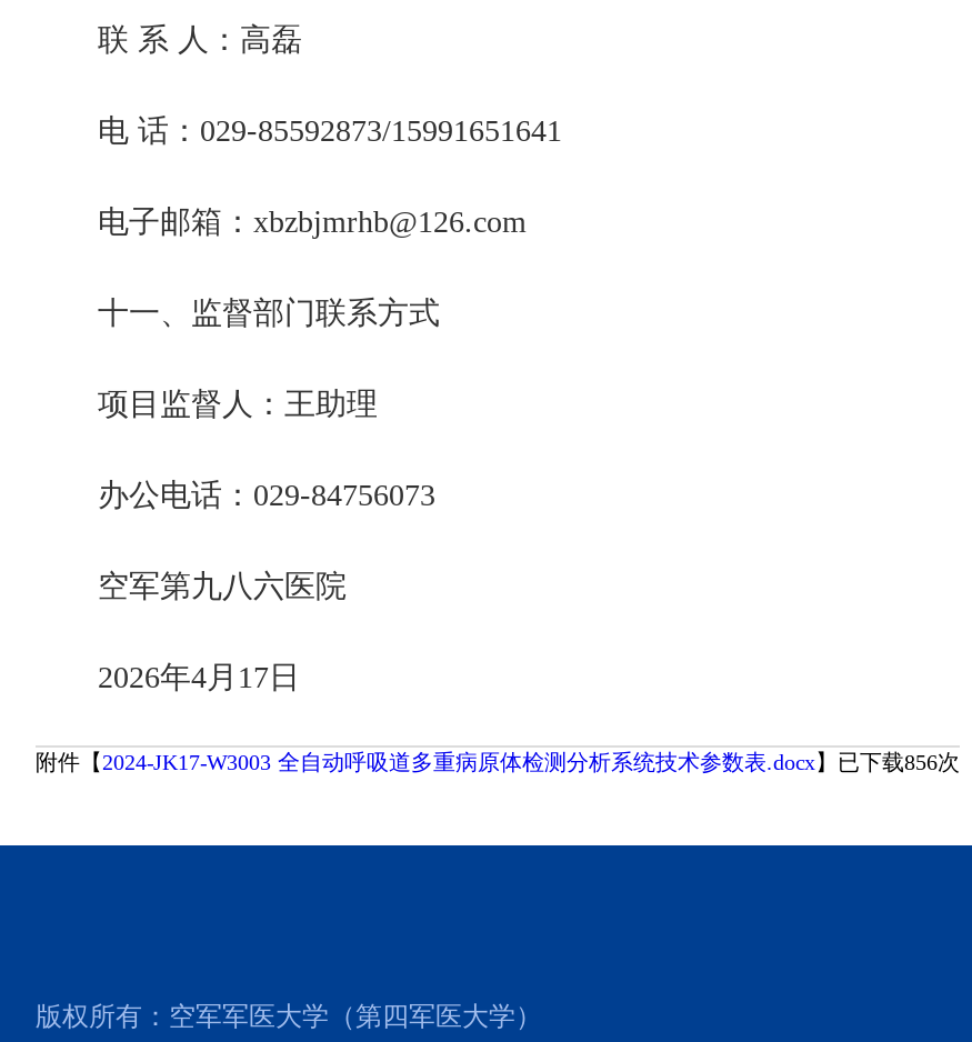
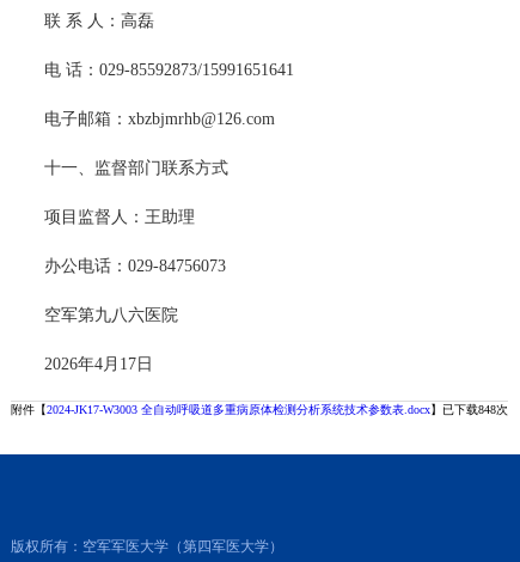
- 附件【2024-JK17-W3003 全自动呼吸道多重病原体检测分析系统技术参数表.docx】已下载856次
+ 附件【2024-JK17-W3003 全自动呼吸道多重病原体检测分析系统技术参数表.docx】已下载848次
